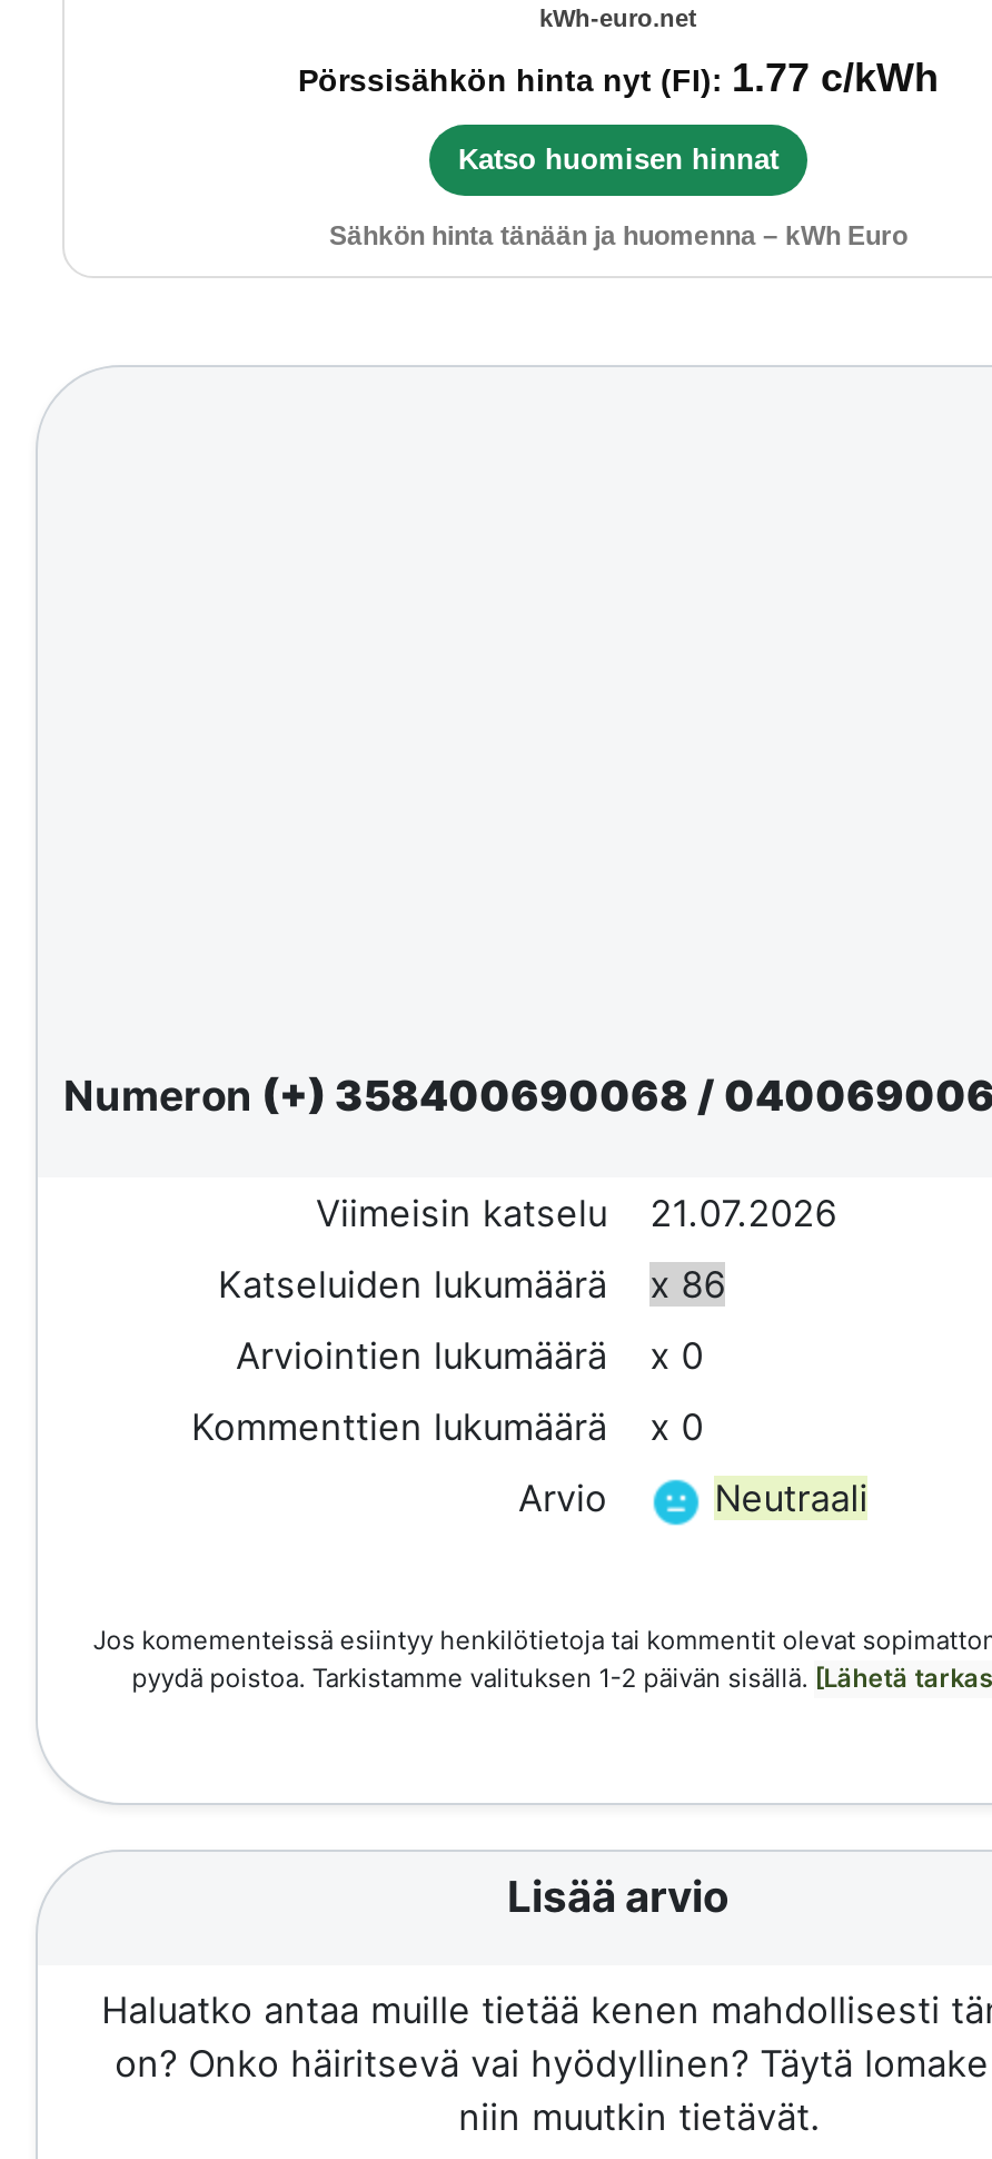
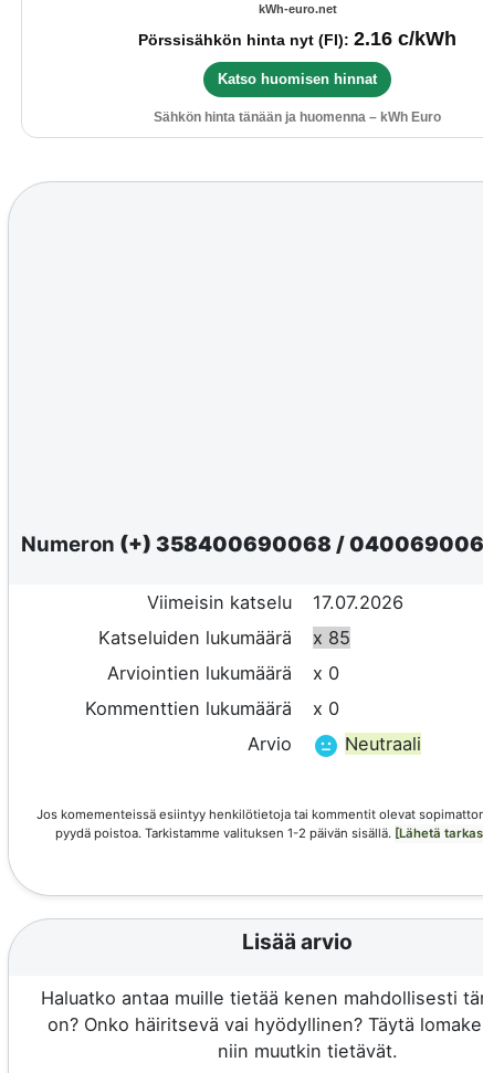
- Pörssisähkön hinta nyt (FI): 1.77 c/kWh
+ Pörssisähkön hinta nyt (FI): 2.16 c/kWh

- Viimeisin katselu 21.07.2026
+ Viimeisin katselu 17.07.2026

- Katseluiden lukumäärä x 86
+ Katseluiden lukumäärä x 85
